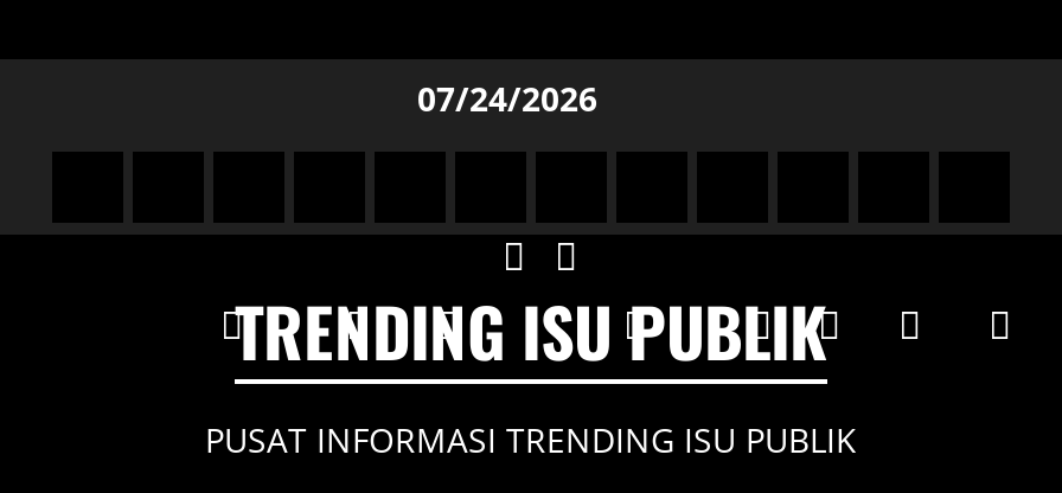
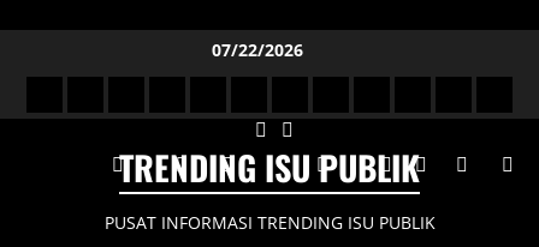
- 07/24/2026
+ 07/22/2026
